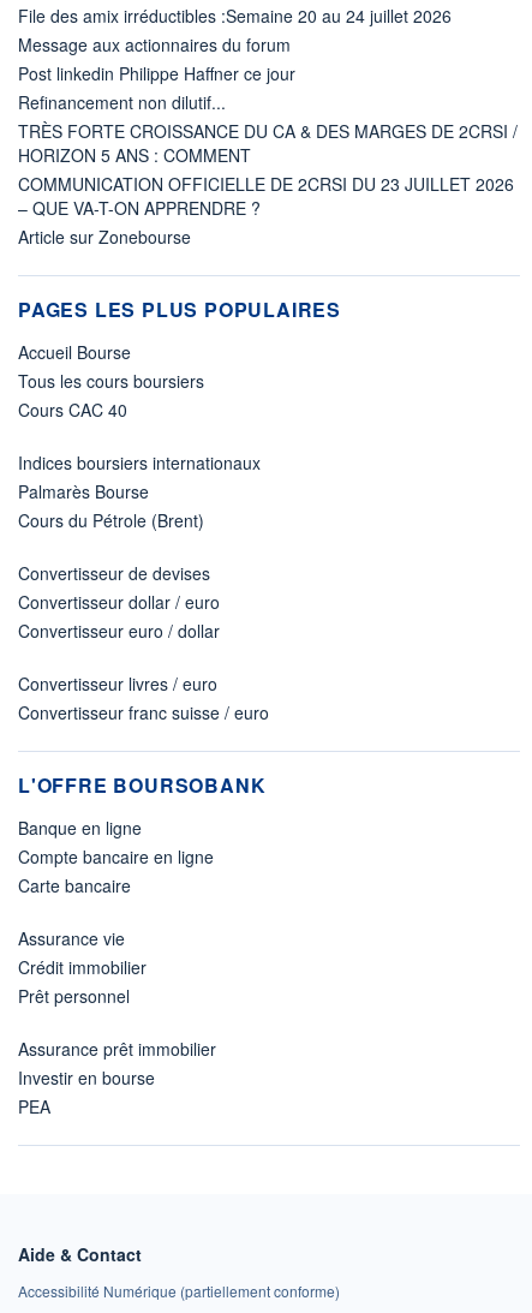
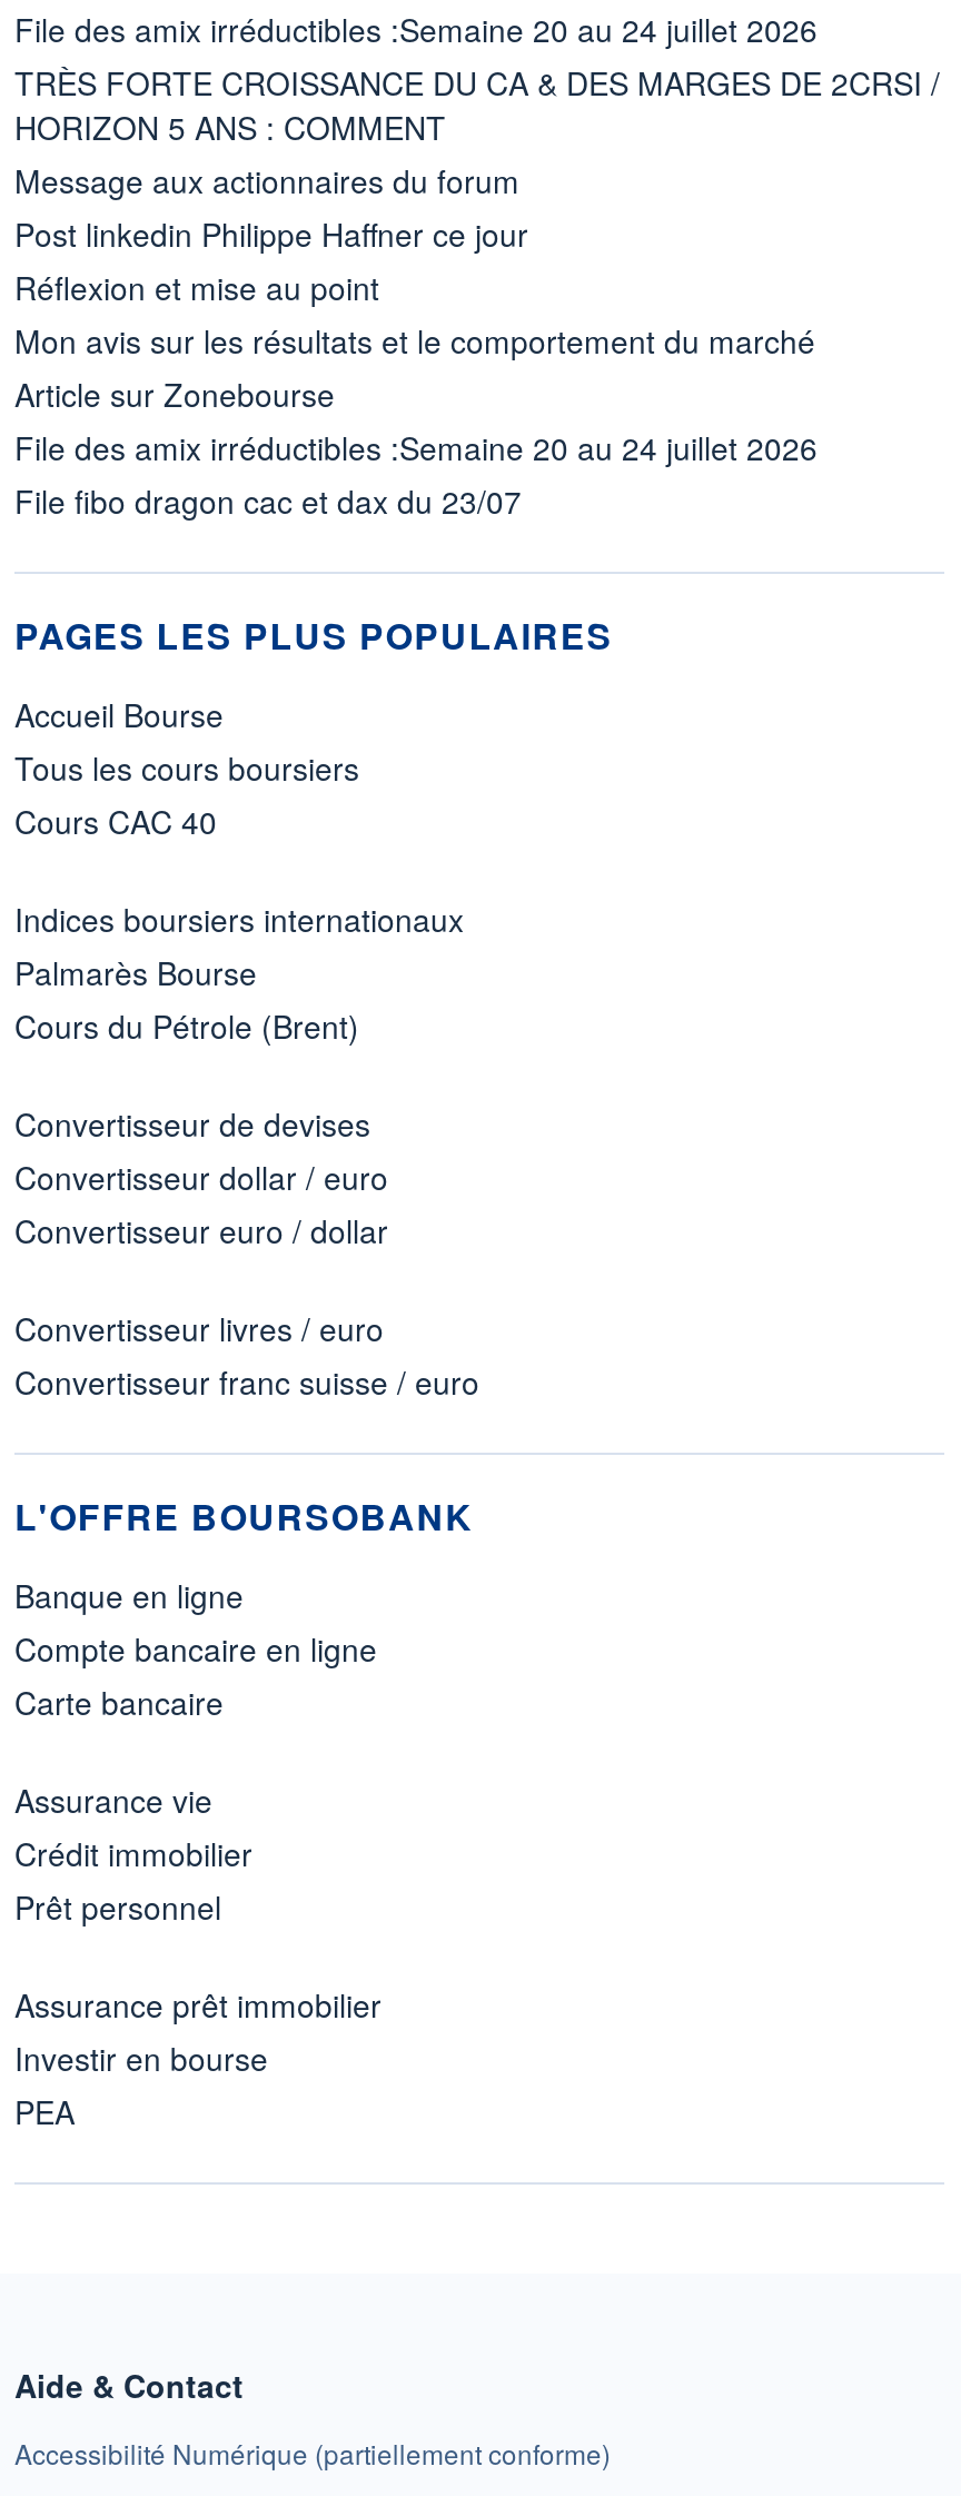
moved down: Message aux actionnaires du forum | Post linkedin Philippe Haffner ce jour

- Refinancement non dilutif...
- COMMUNICATION OFFICIELLE DE 2CRSI DU 23 JUILLET 2026
- – QUE VA-T-ON APPRENDRE ?
+ Réflexion et mise au point
+ Mon avis sur les résultats et le comportement du marché

moved up: TRÈS FORTE CROISSANCE DU CA & DES MARGES DE 2CRSI / | HORIZON 5 ANS : COMMENT

moved up: Article sur Zonebourse

+ File des amix irréductibles :Semaine 20 au 24 juillet 2026
+ File fibo dragon cac et dax du 23/07
